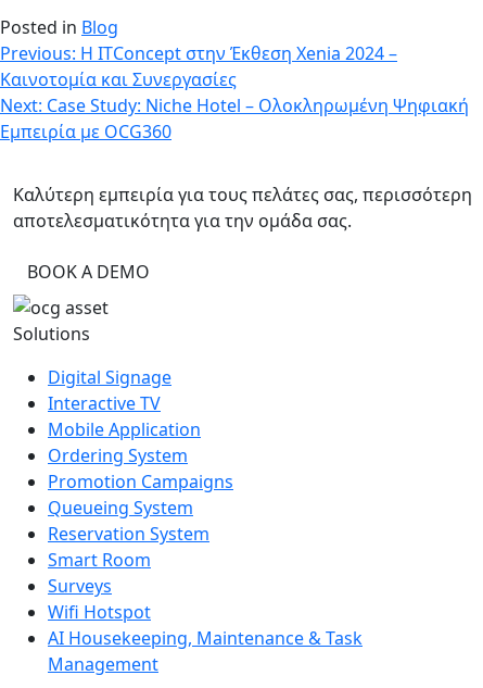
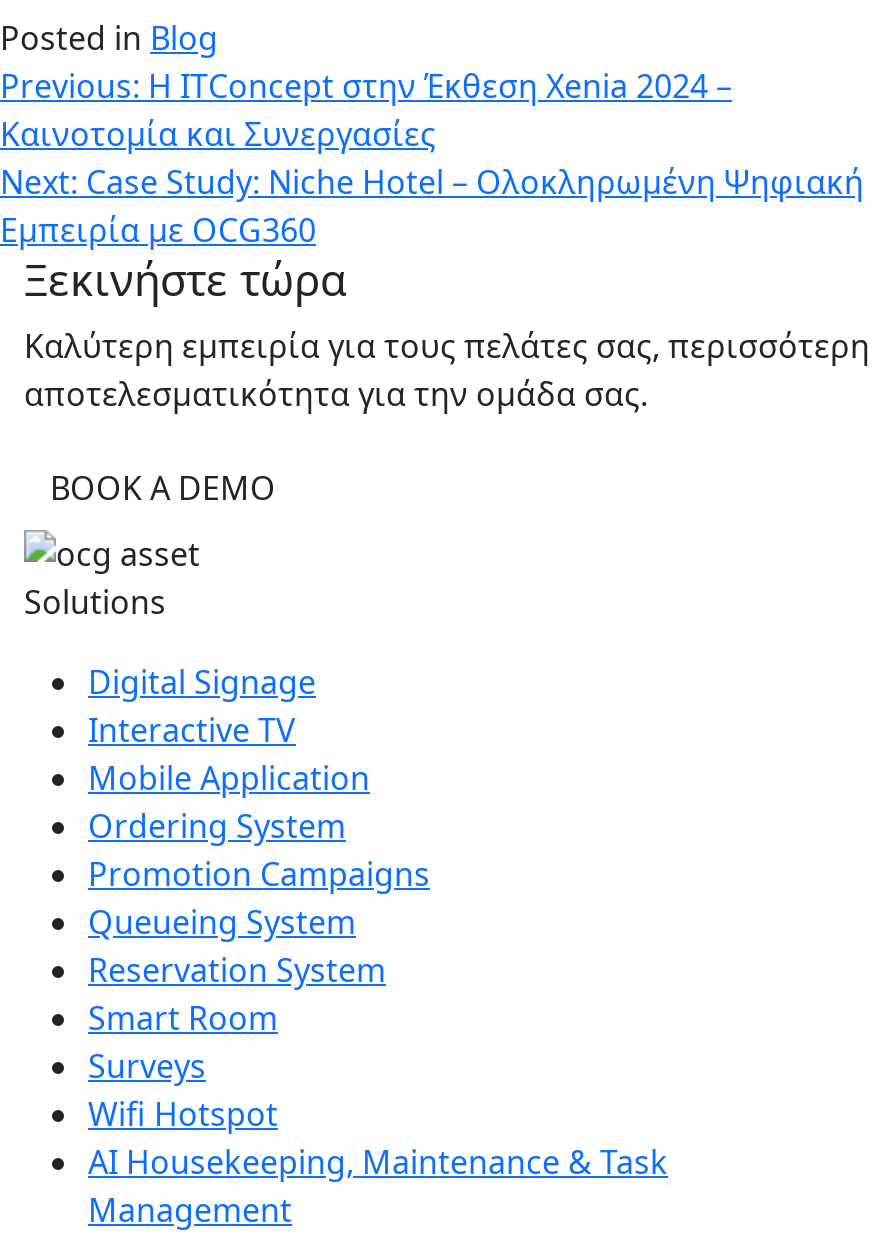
+ Ξεκινήστε τώρα
